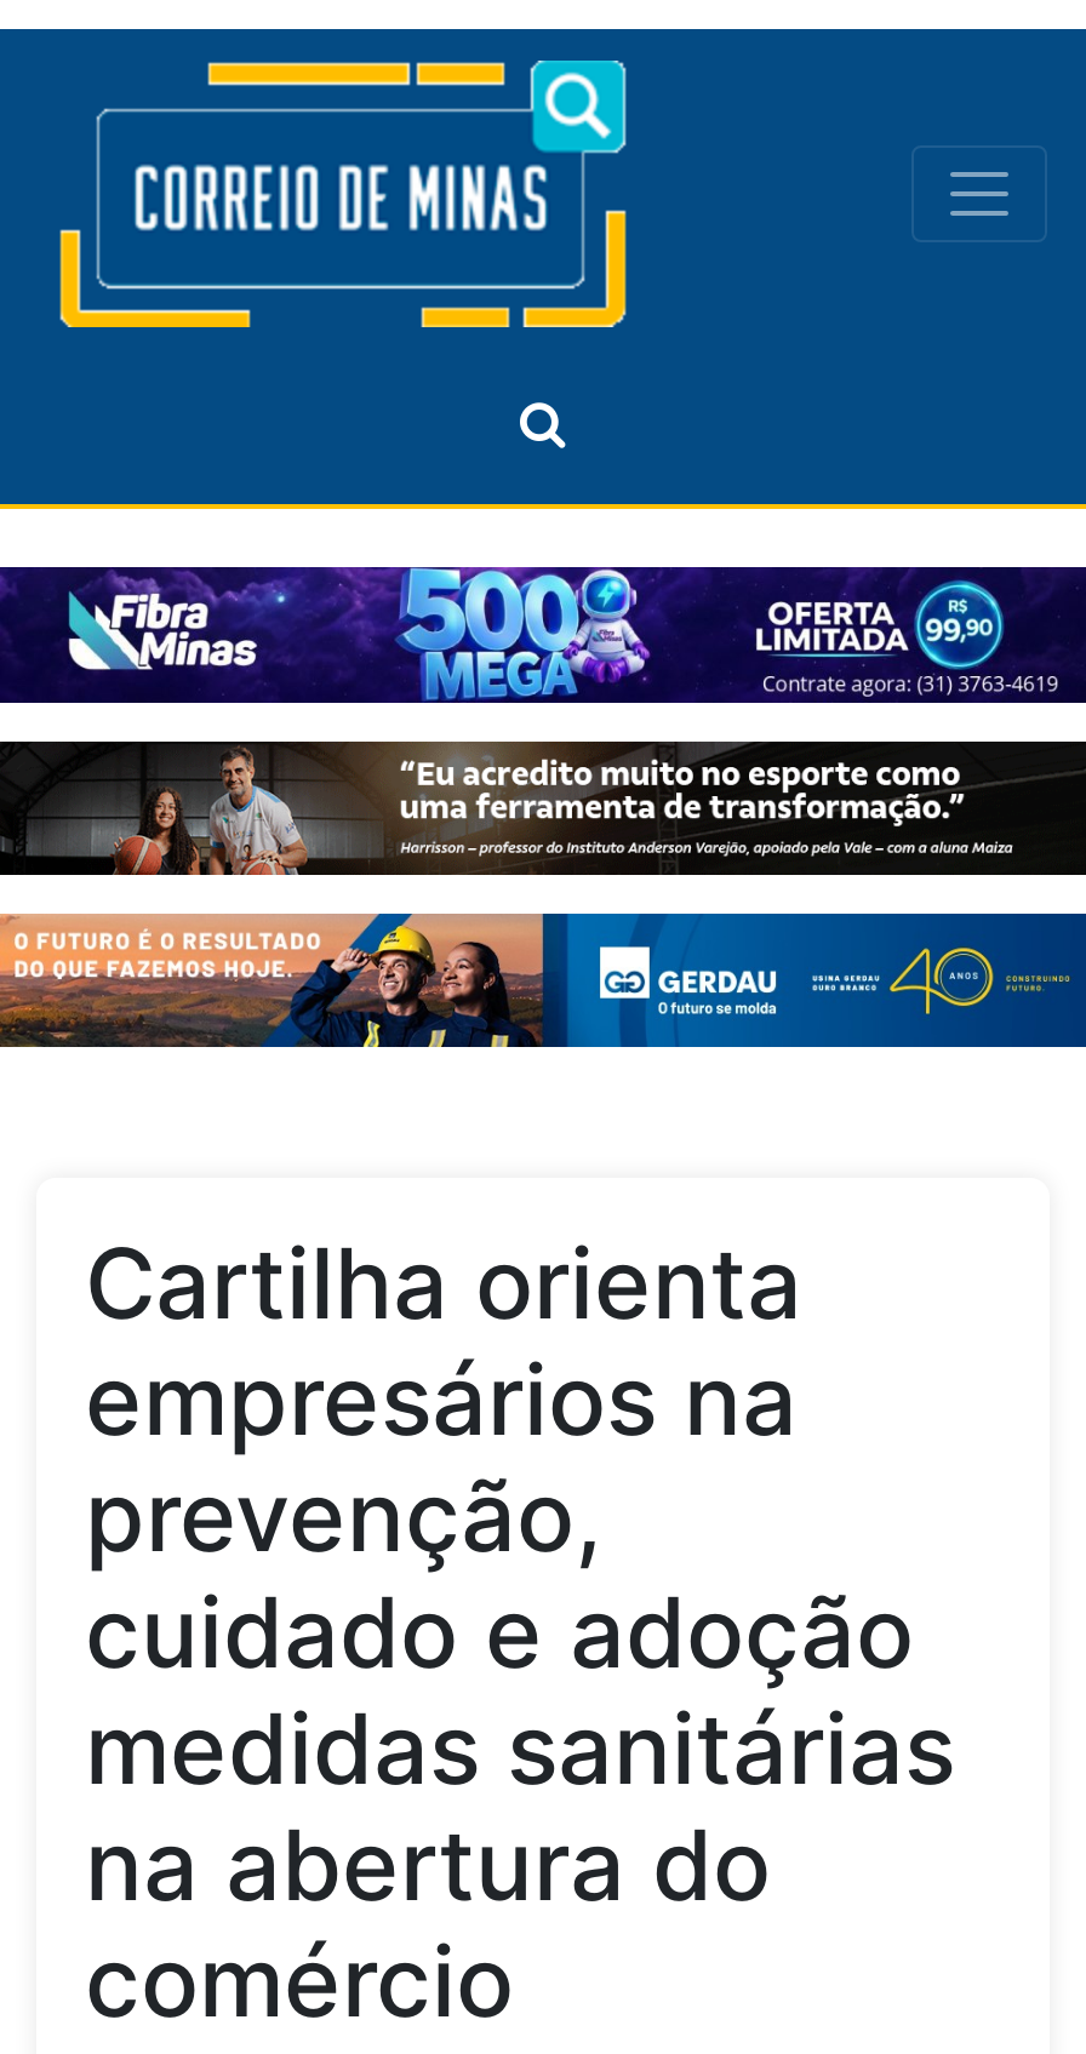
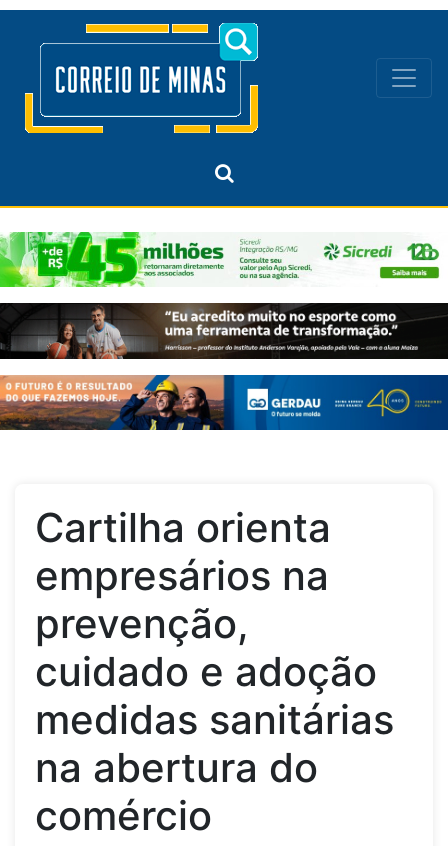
- [image]
+ [image]
